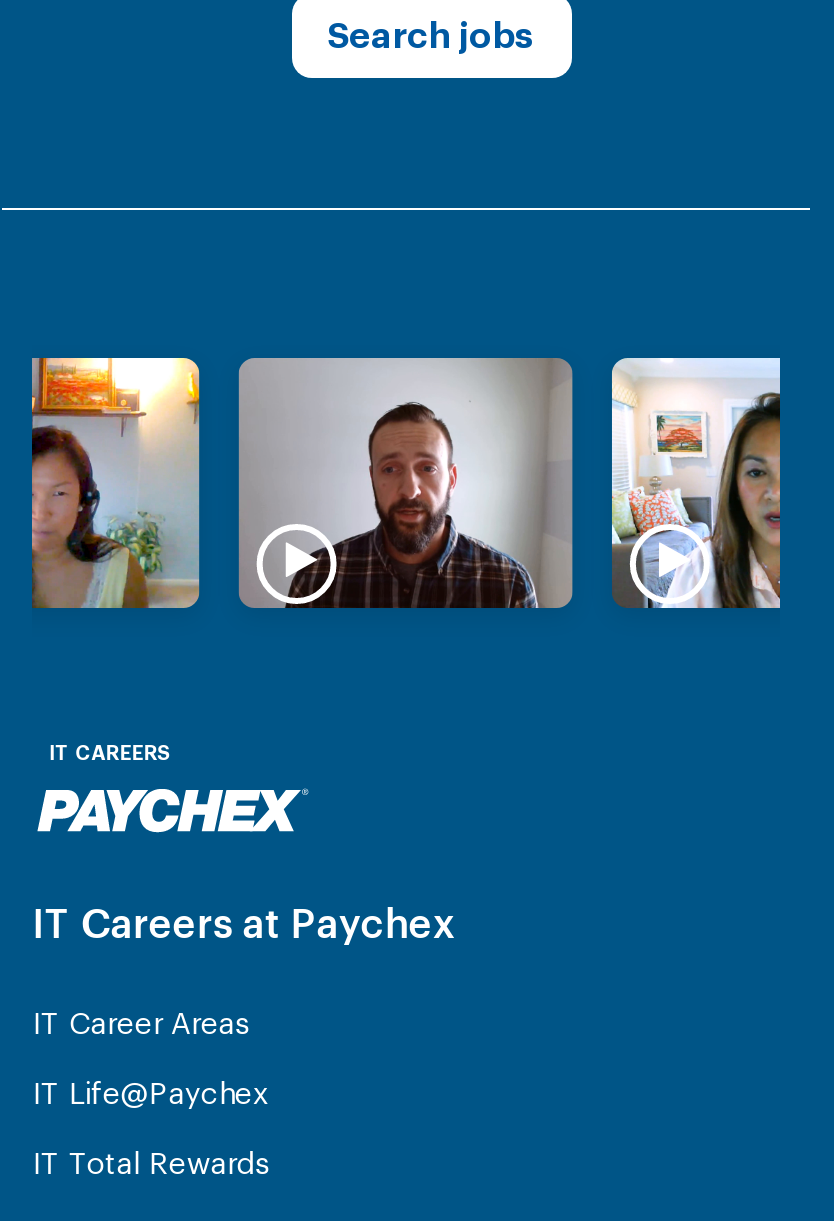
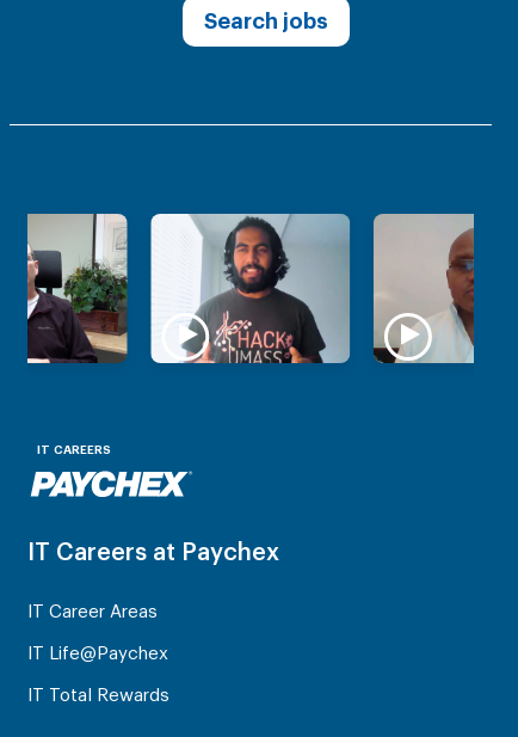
- [image]
+ [image]

- [image]
+ [image]

- [image]
+ [image]
